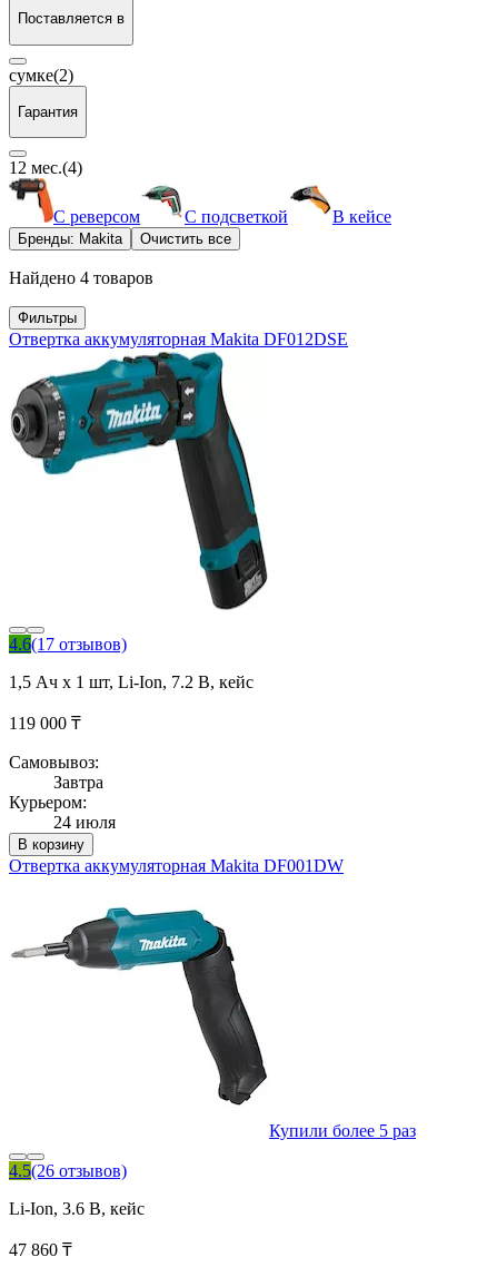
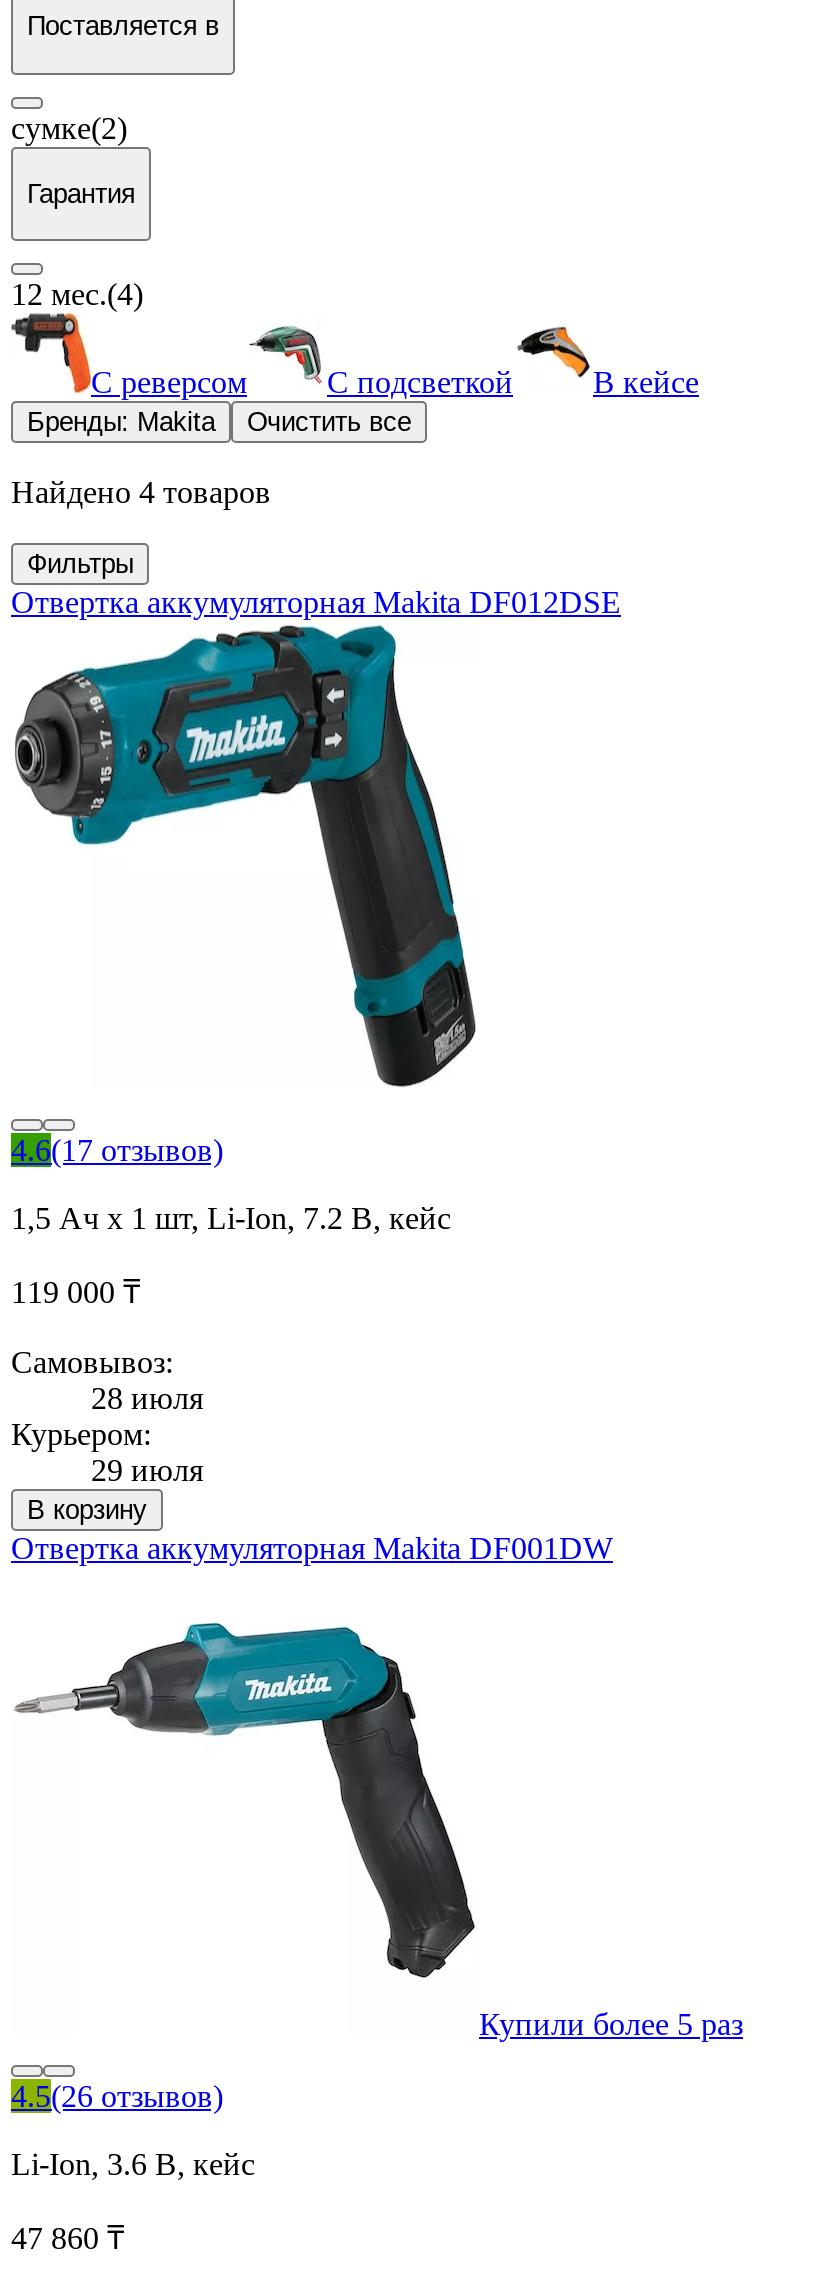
- Завтра
+ 28 июля

- 24 июля
+ 29 июля
